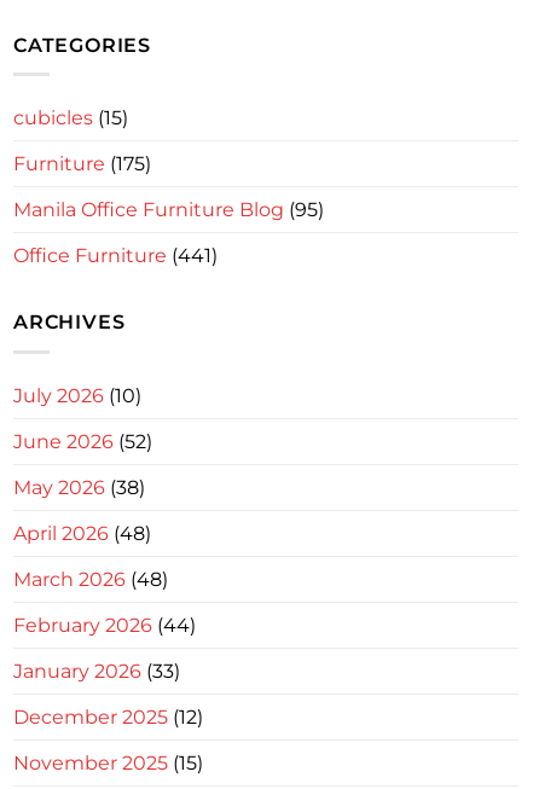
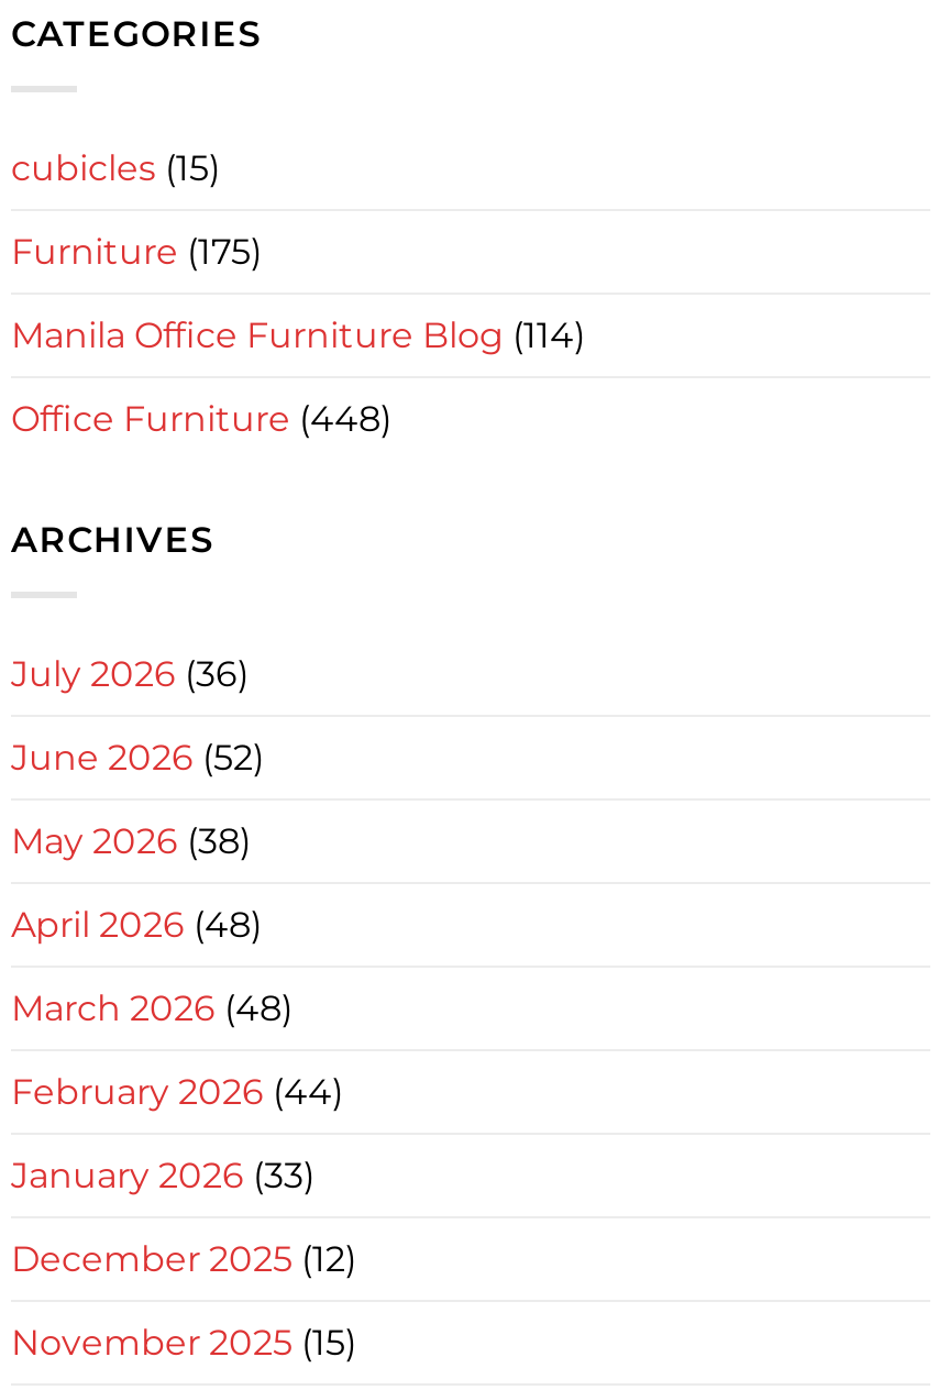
- Manila Office Furniture Blog (95)
+ Manila Office Furniture Blog (114)

- Office Furniture (441)
+ Office Furniture (448)

- July 2026 (10)
+ July 2026 (36)
